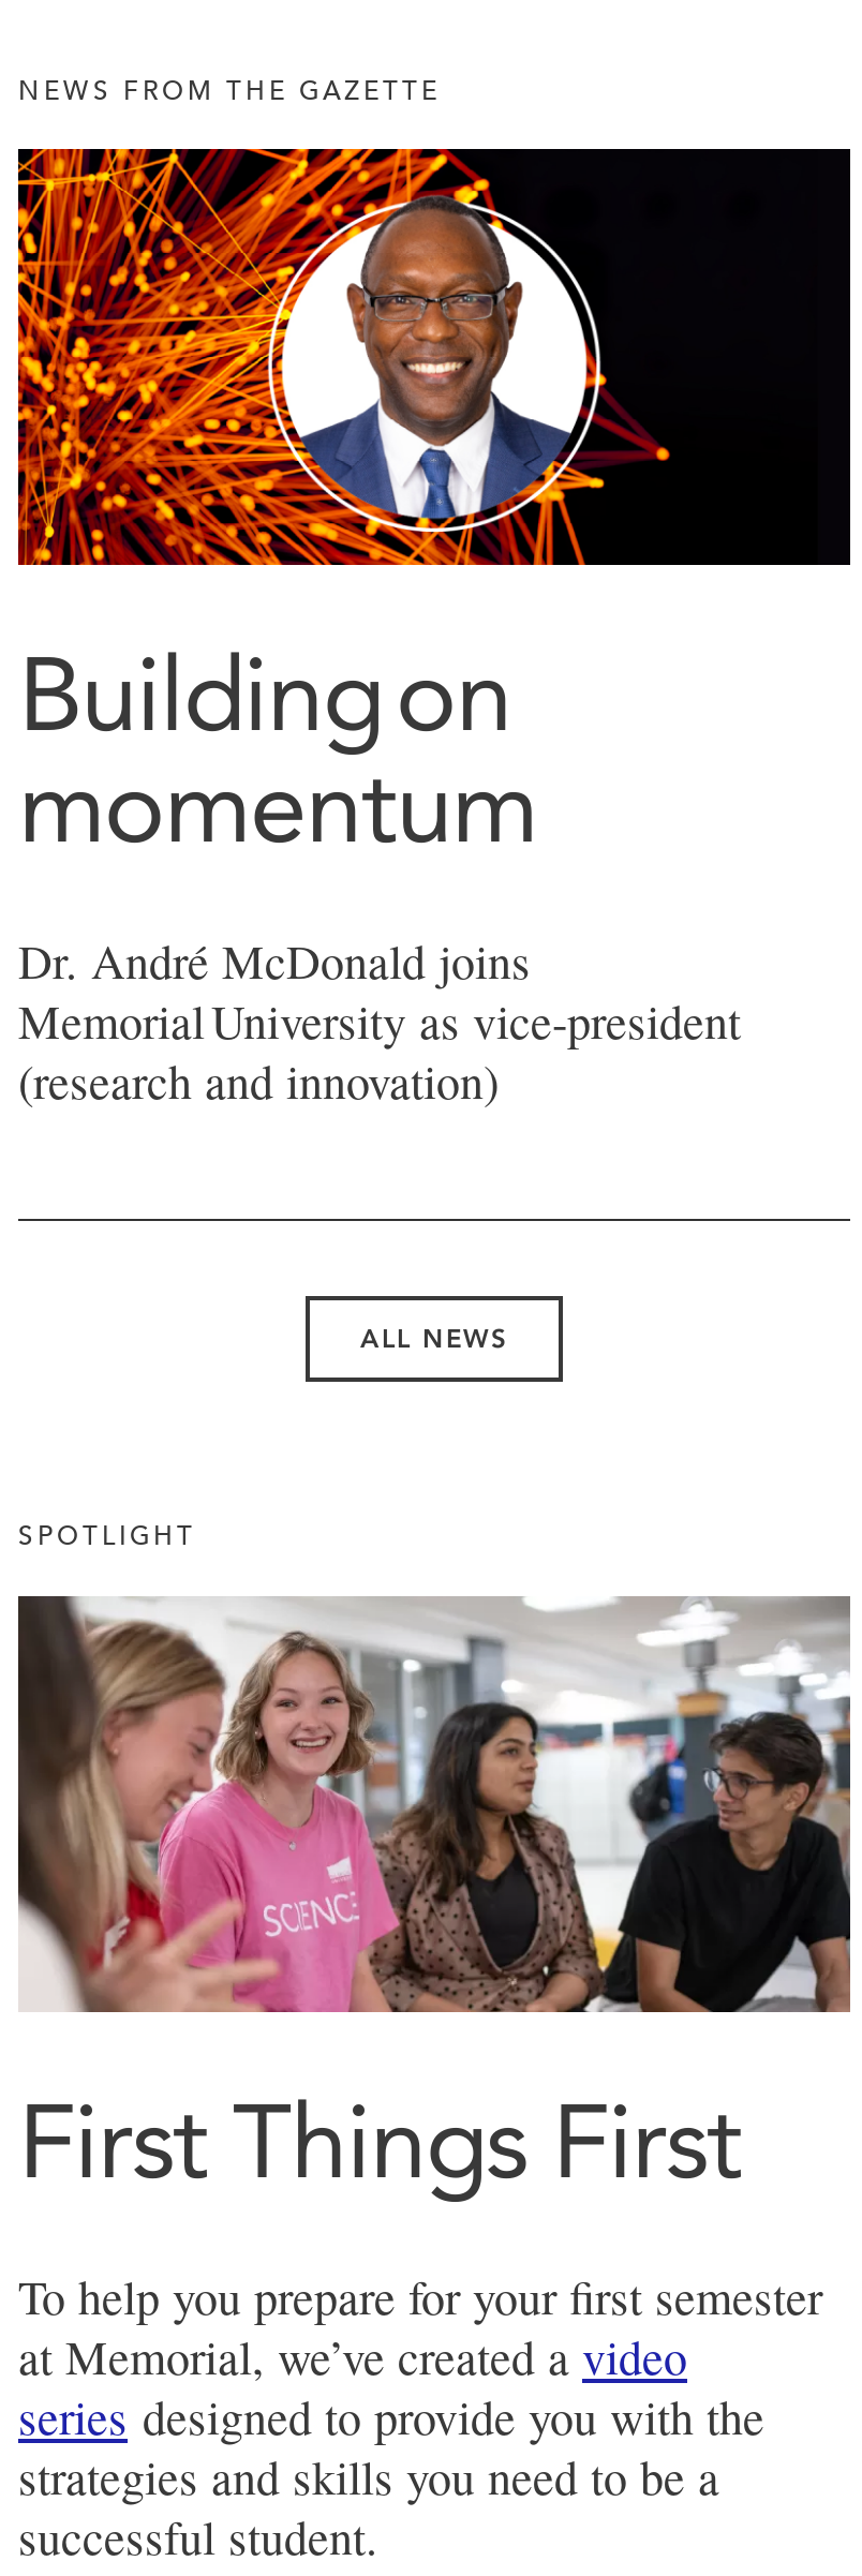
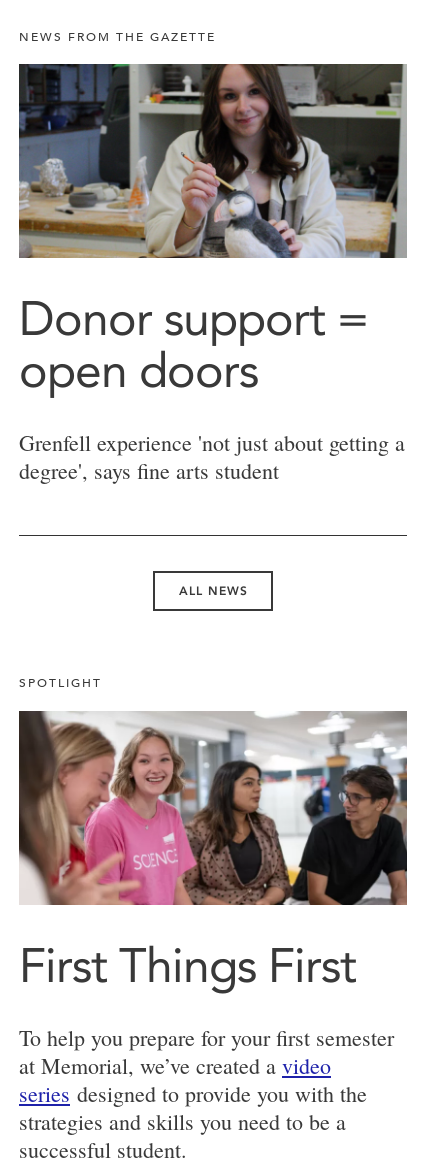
- [image]
- Building on
- momentum
+ [image]
+ Donor support =
+ open doors

- Dr. André McDonald joins
- Memorial University as vice-president
- (research and innovation)
+ Grenfell experience 'not just about getting a
+ degree', says fine arts student
